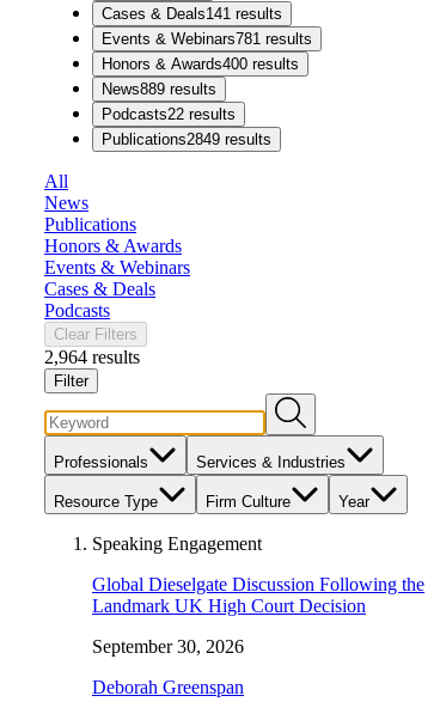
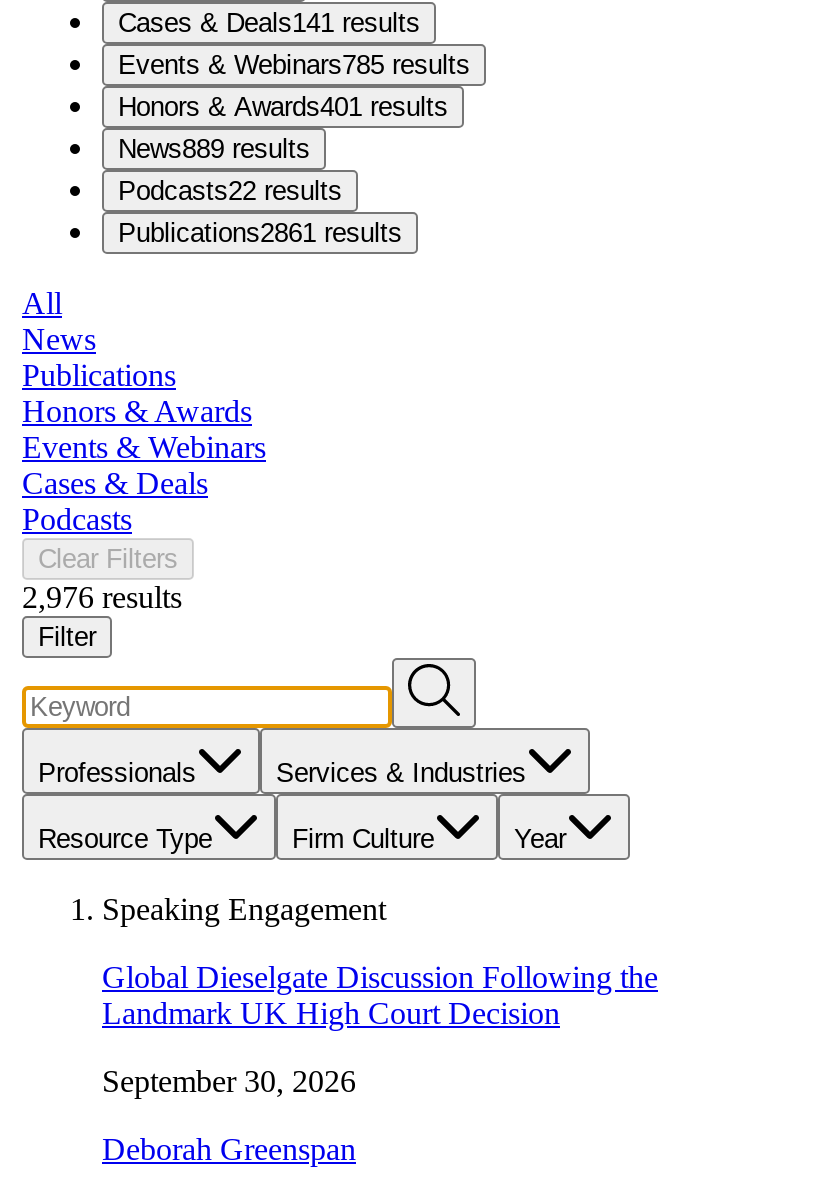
- Events & Webinars781 results
+ Events & Webinars785 results

- Honors & Awards400 results
+ Honors & Awards401 results

- Publications2849 results
+ Publications2861 results

- 2,964 results
+ 2,976 results
